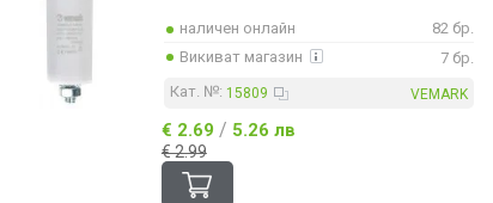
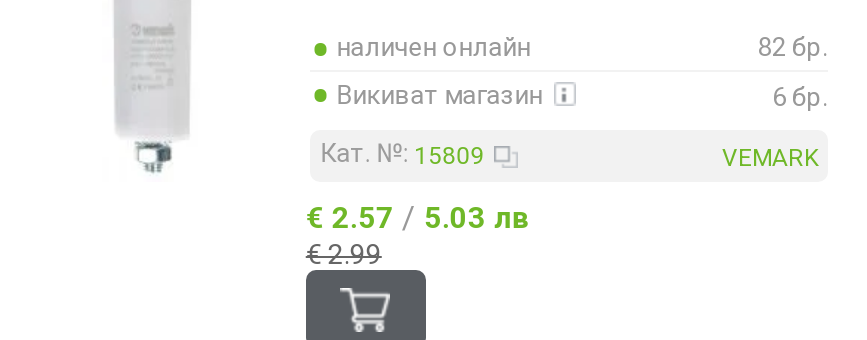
- 7 бр.
+ 6 бр.

- € 2.69 / 5.26 лв
+ € 2.57 / 5.03 лв
